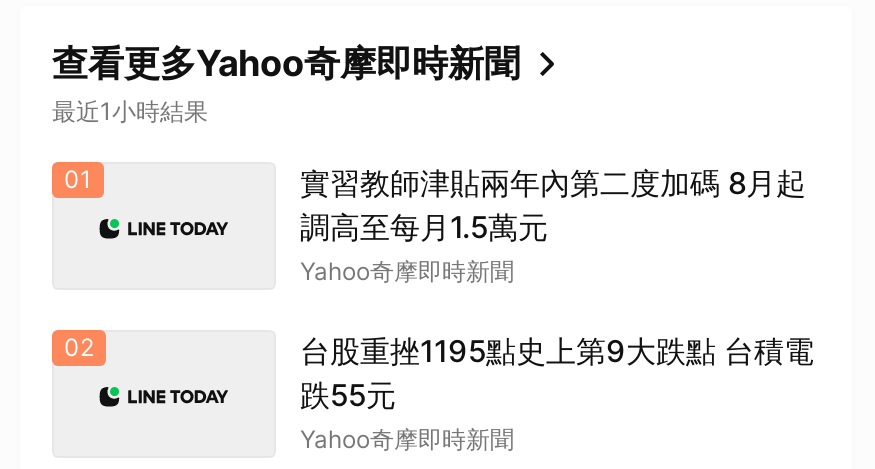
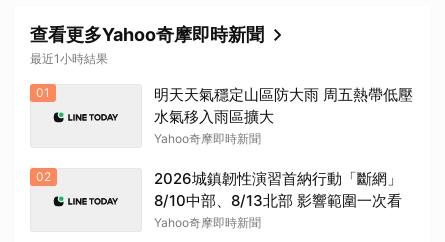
- 實習教師津貼兩年內第二度加碼 8月起
- 調高至每月1.5萬元
+ 明天天氣穩定山區防大雨 周五熱帶低壓
+ 水氣移入雨區擴大

- 台股重挫1195點史上第9大跌點 台積電
- 跌55元
+ 2026城鎮韌性演習首納行動「斷網」
+ 8/10中部、8/13北部 影響範圍一次看
